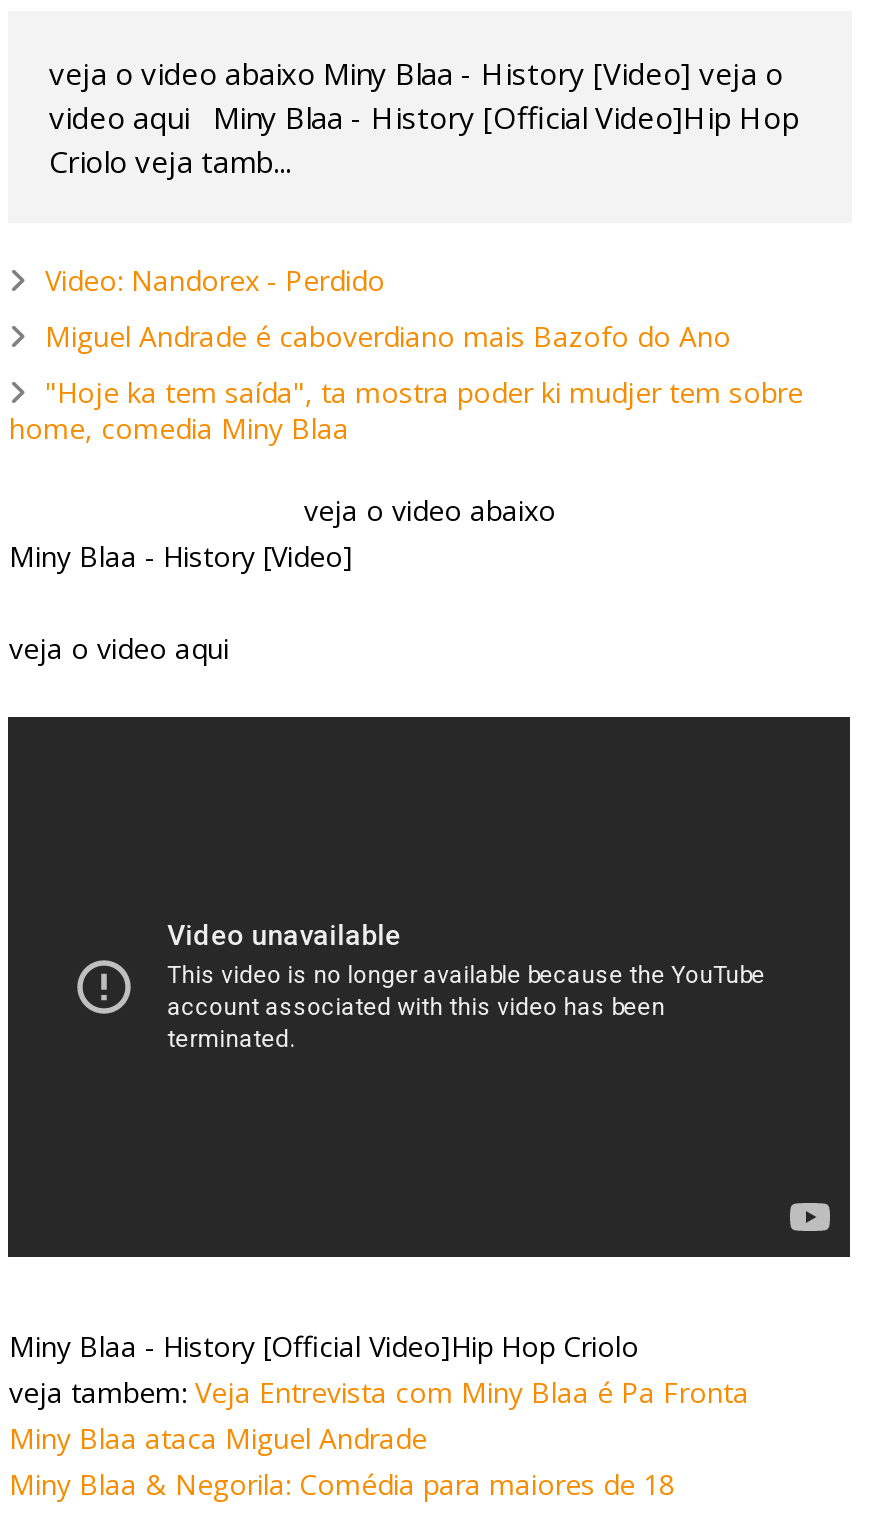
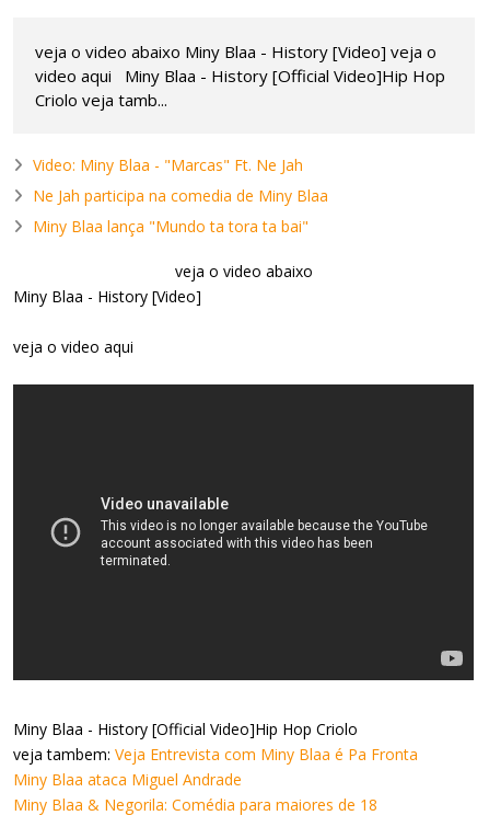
- Video: Nandorex - Perdido
+ Video: Miny Blaa - "Marcas" Ft. Ne Jah

- Miguel Andrade é caboverdiano mais Bazofo do Ano
+ Ne Jah participa na comedia de Miny Blaa

- "Hoje ka tem saída", ta mostra poder ki mudjer tem sobre
- home, comedia Miny Blaa
+ Miny Blaa lança "Mundo ta tora ta bai"
